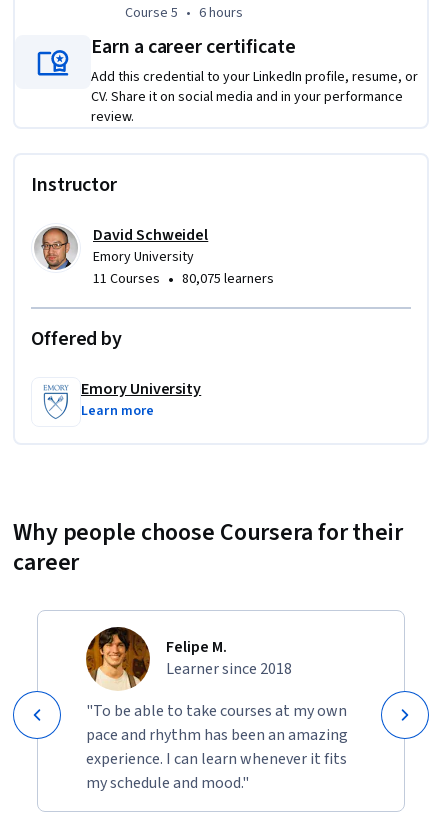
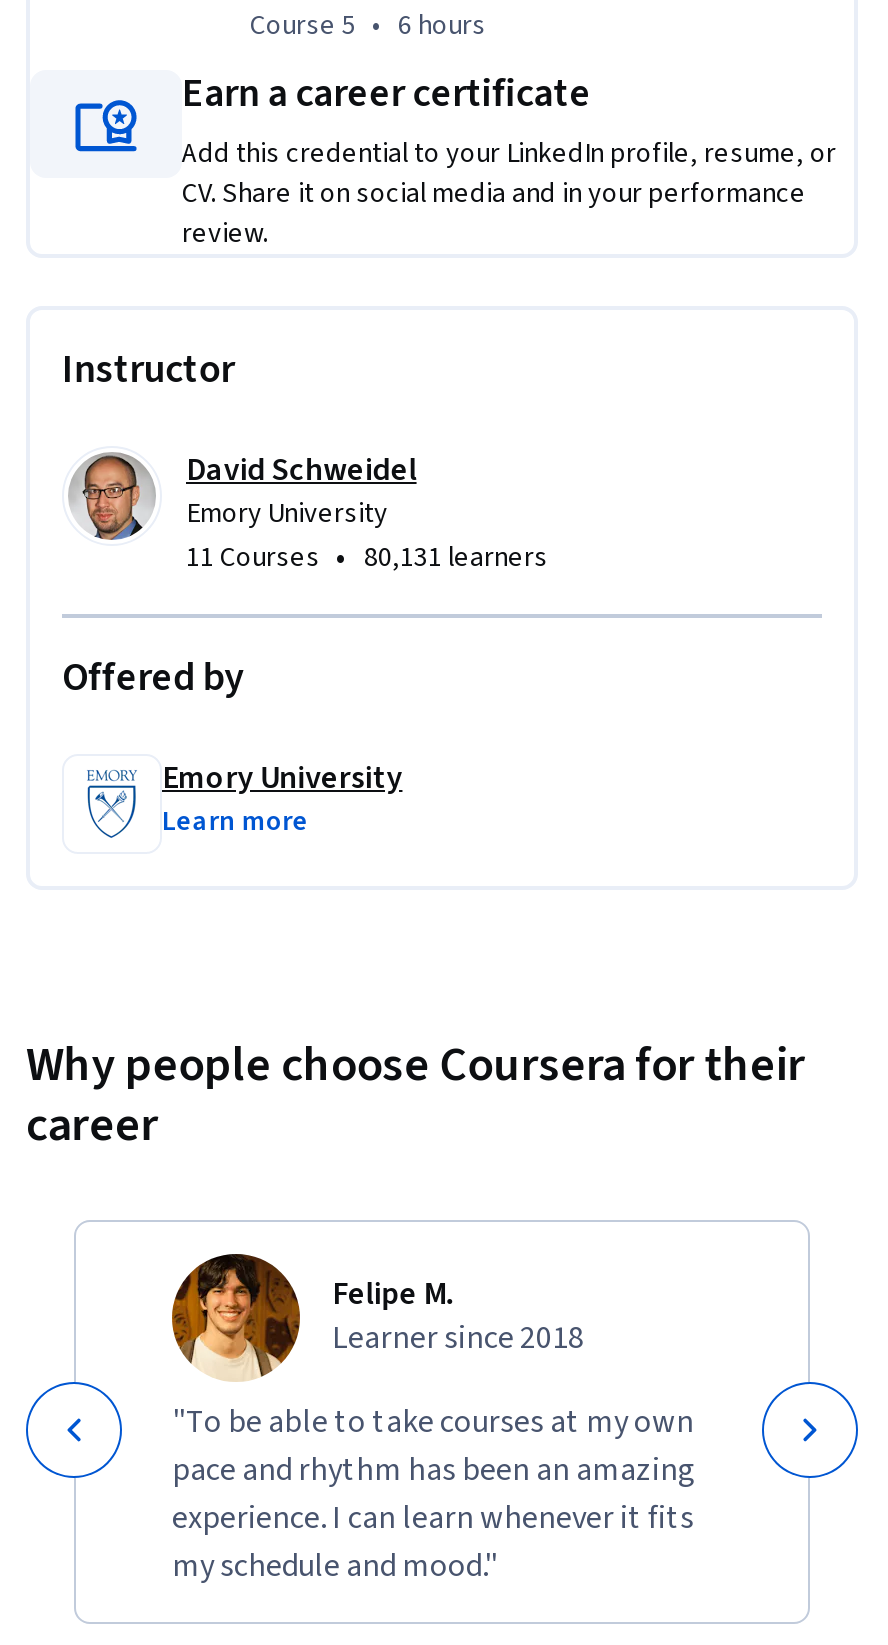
- 11 Courses • 80,075 learners
+ 11 Courses • 80,131 learners
